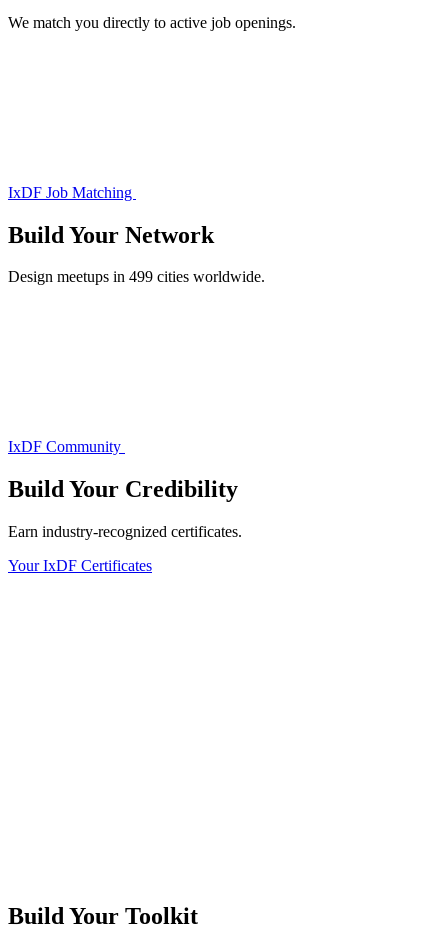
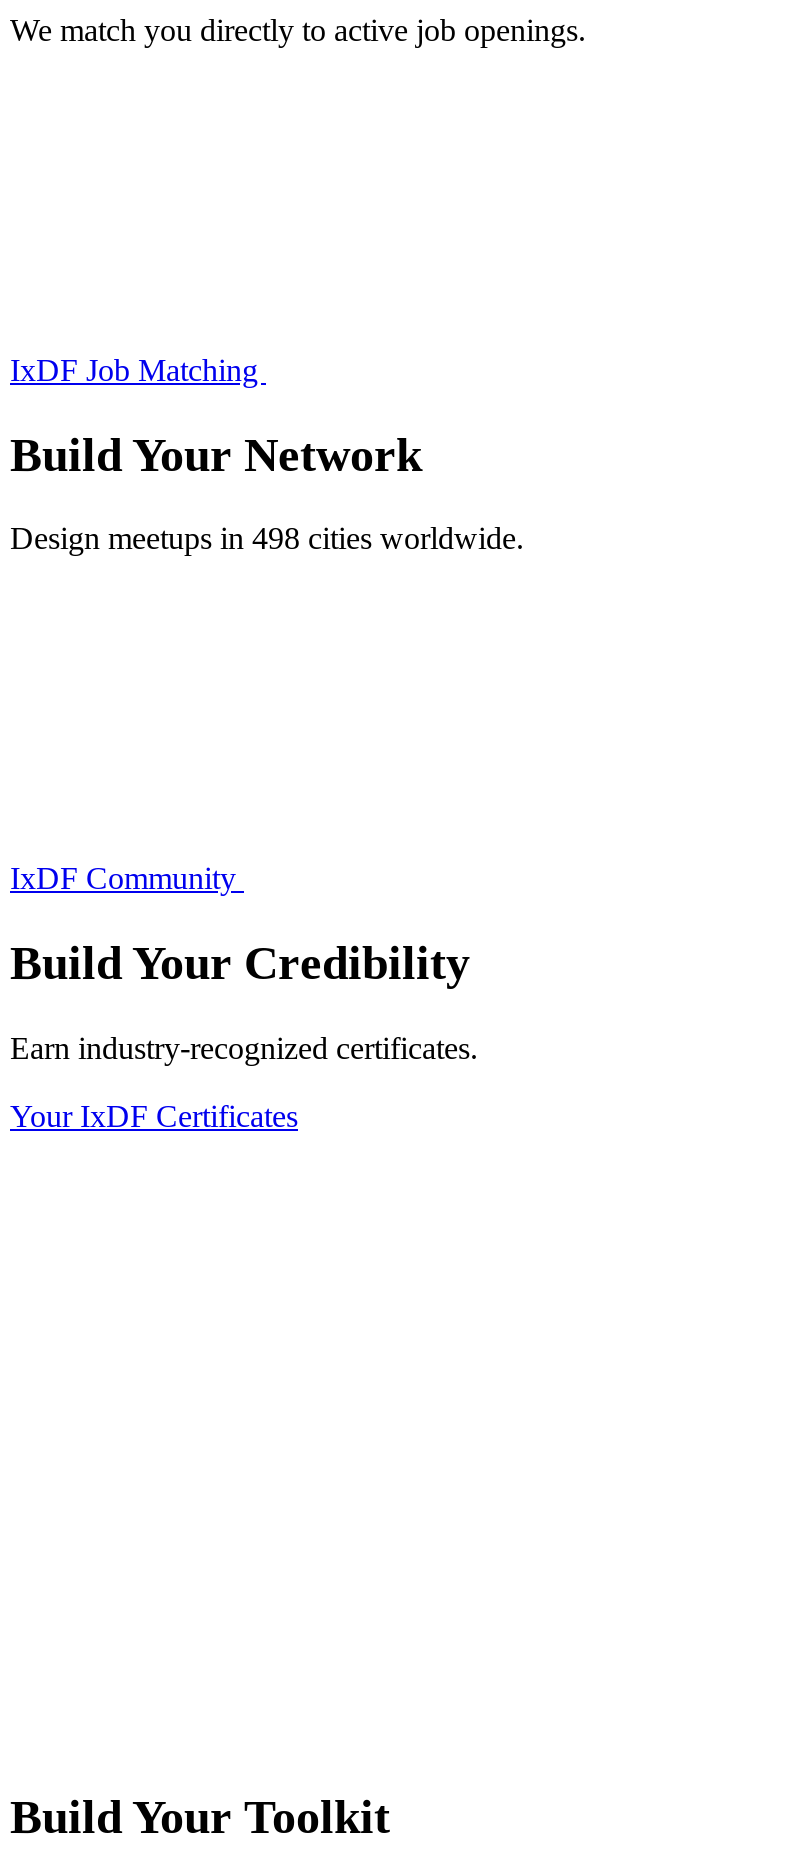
- Design meetups in 499 cities worldwide.
+ Design meetups in 498 cities worldwide.
